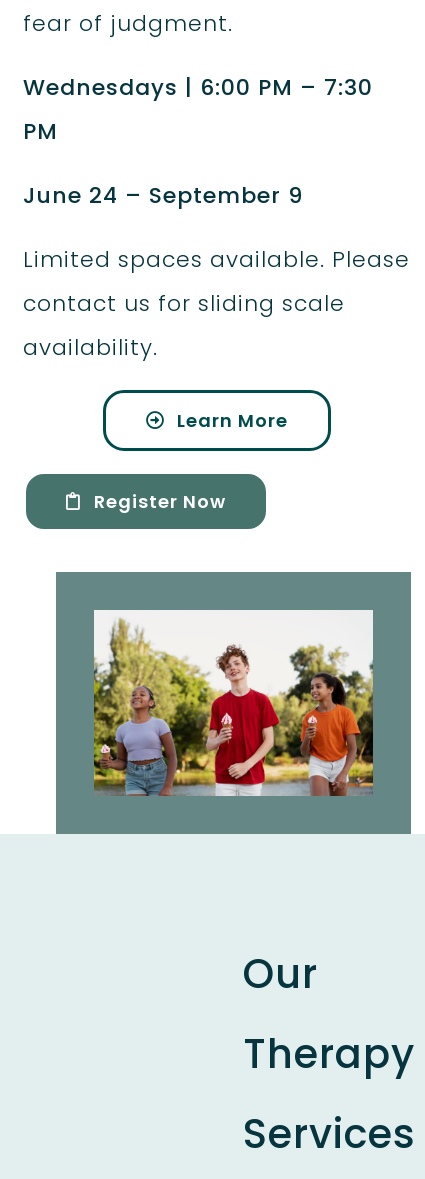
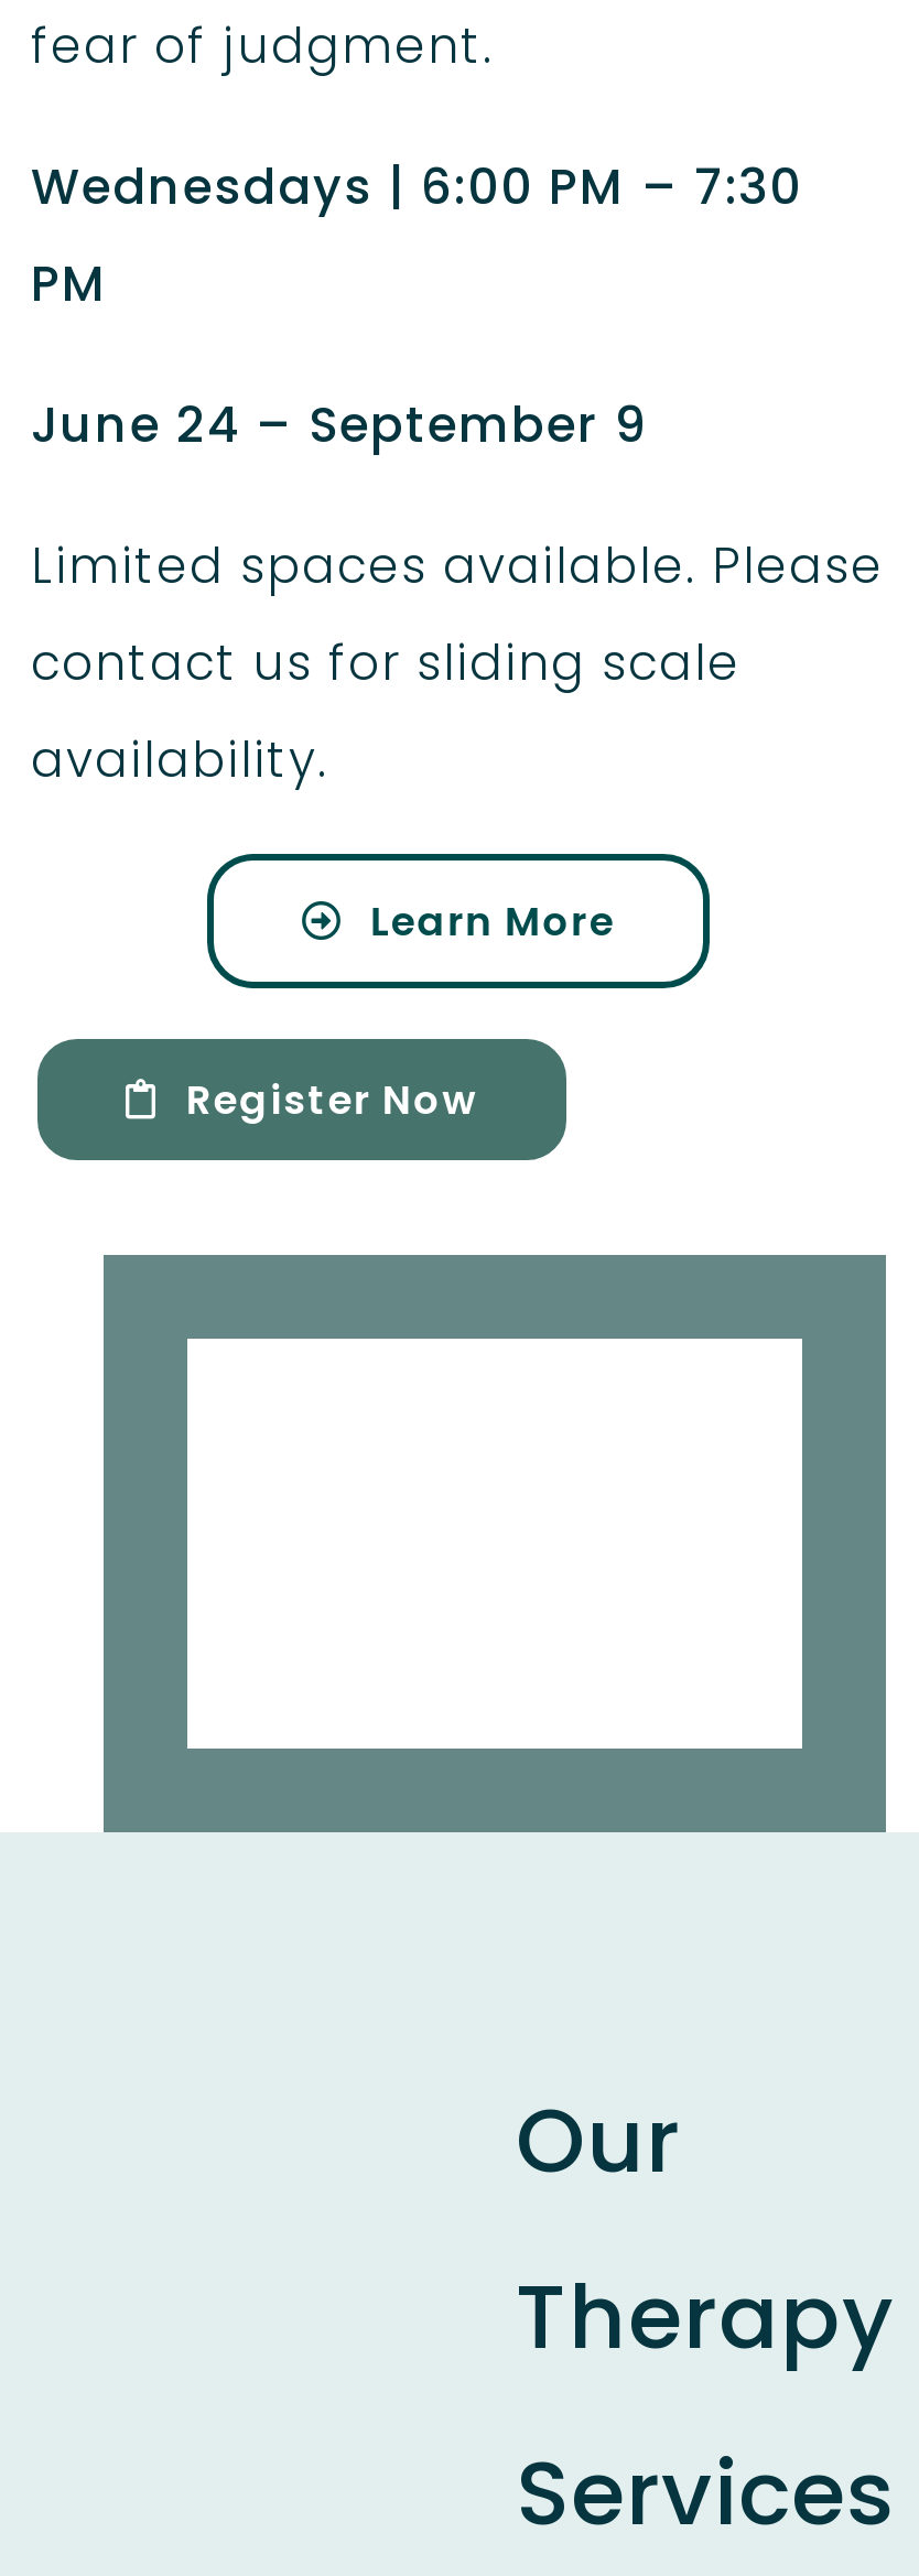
- [image]
